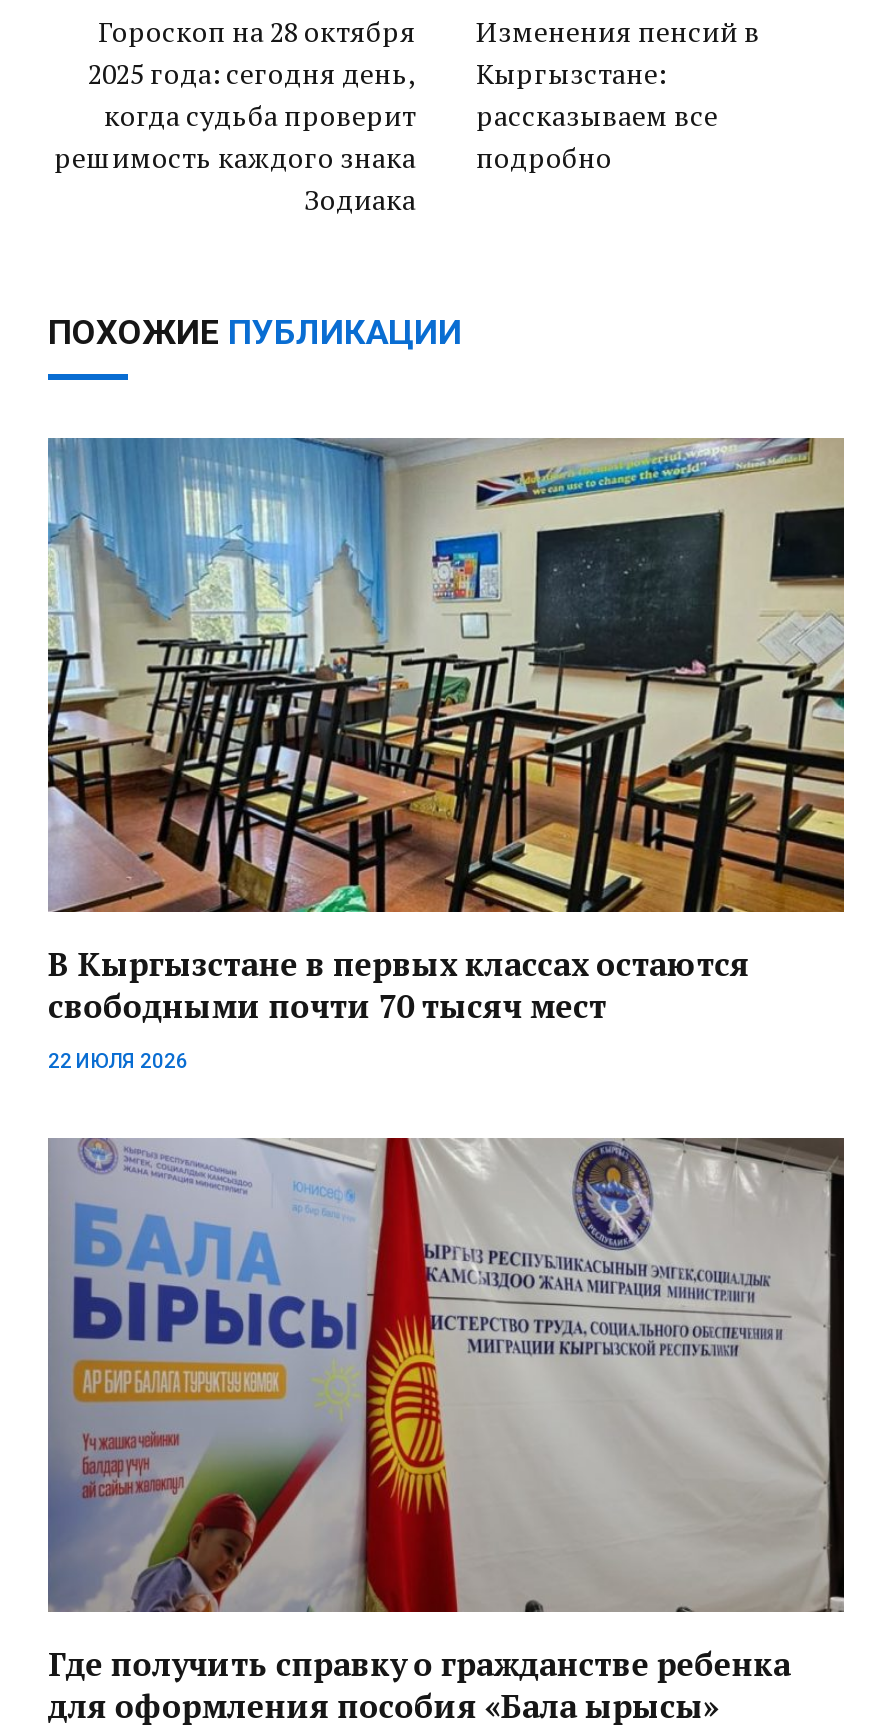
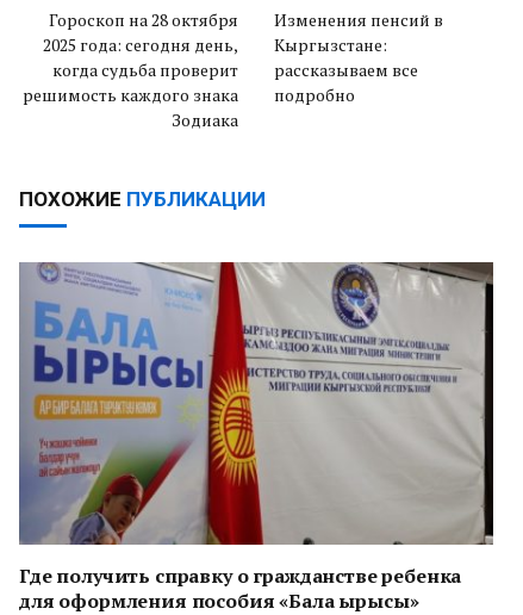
- [image]
- В Кыргызстане в первых классах остаются
- свободными почти 70 тысяч мест
- 22 ИЮЛЯ 2026
